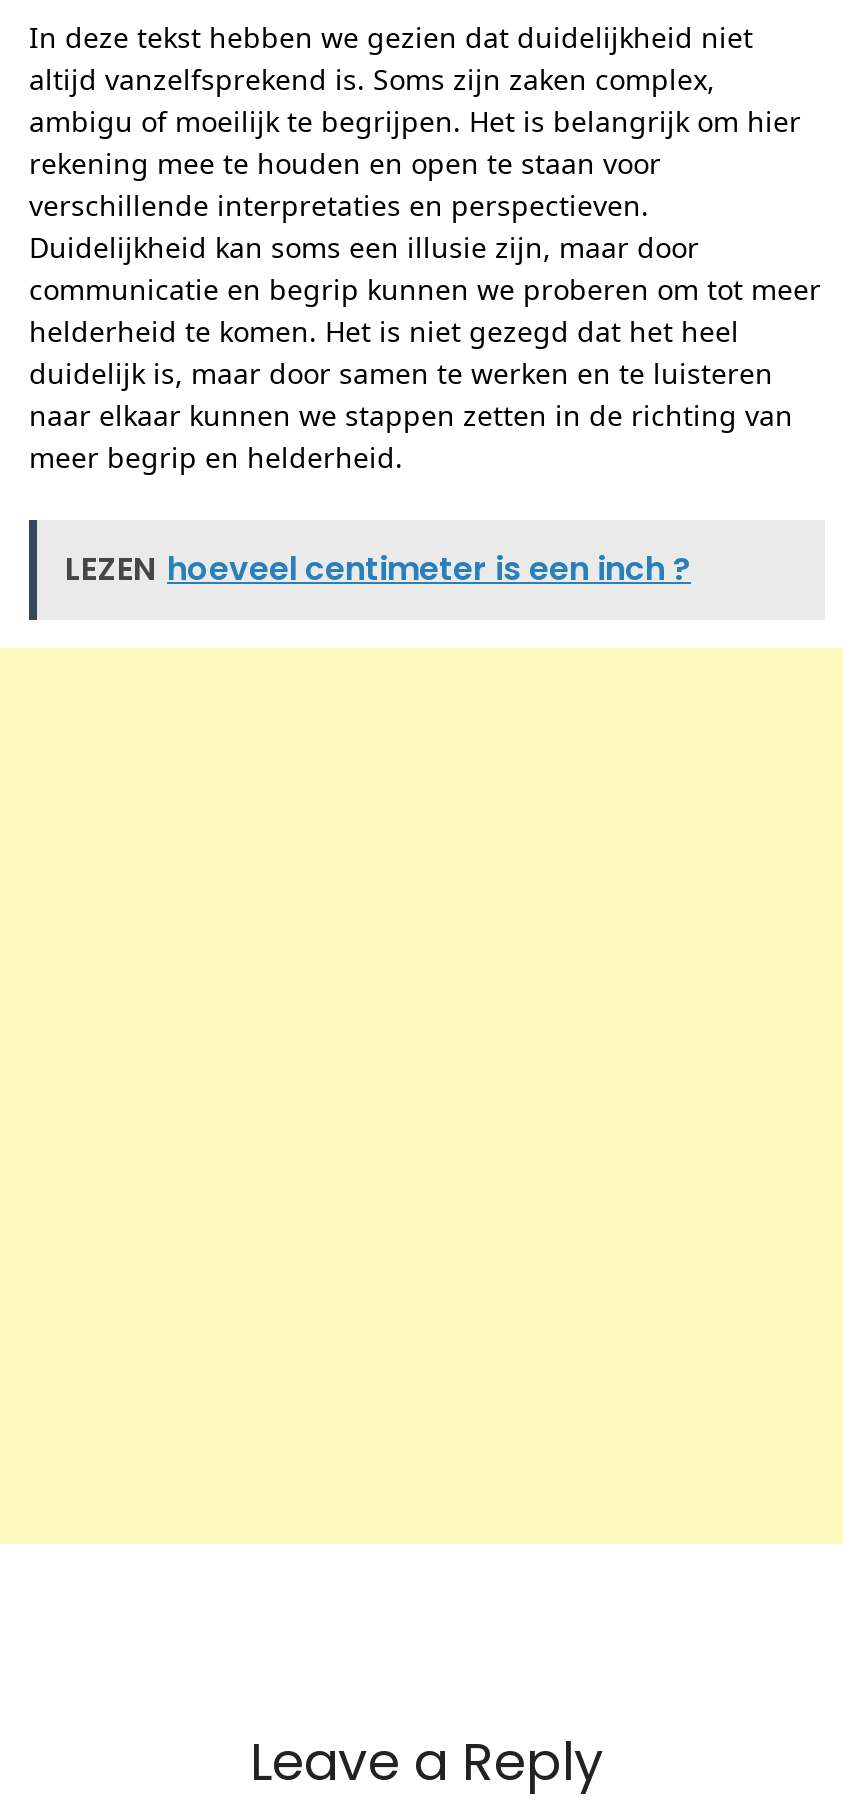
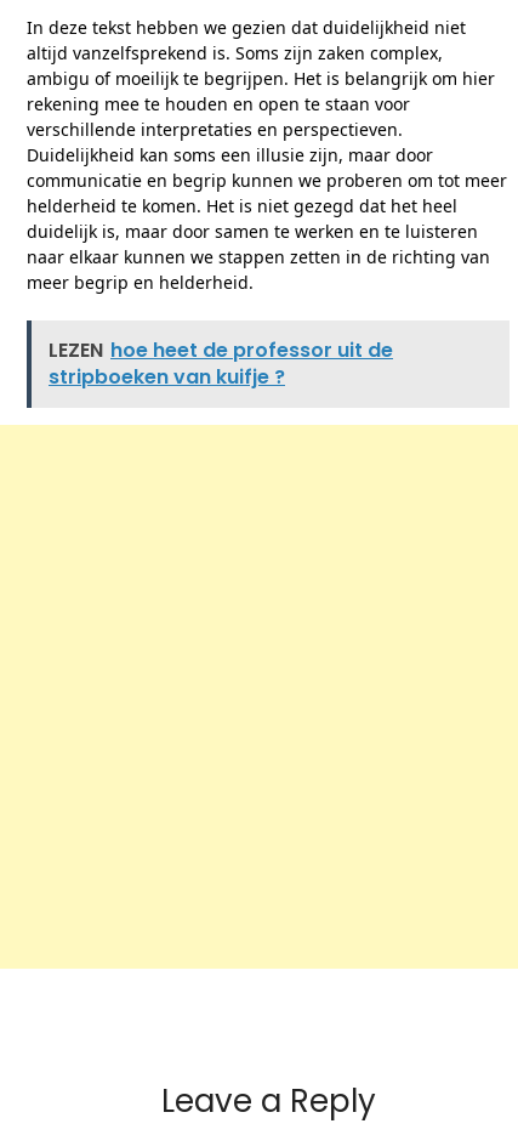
- LEZEN hoeveel centimeter is een inch ?
+ LEZEN hoe heet de professor uit de
+ stripboeken van kuifje ?
